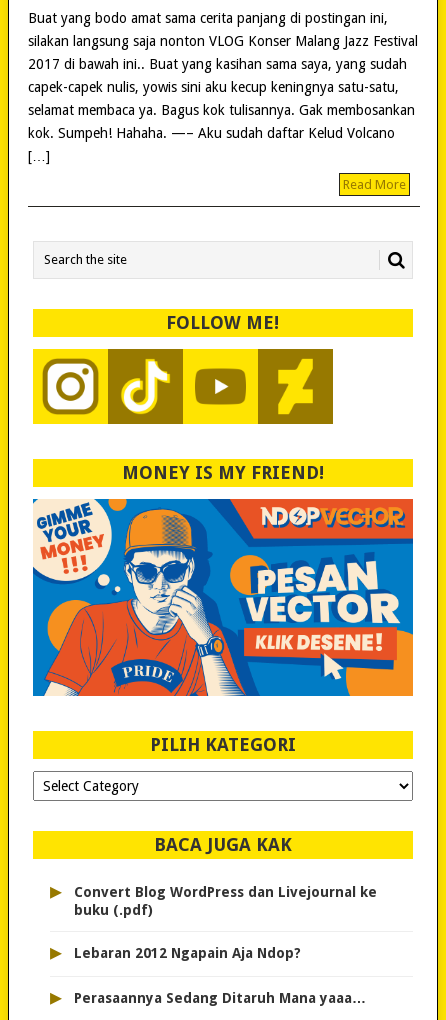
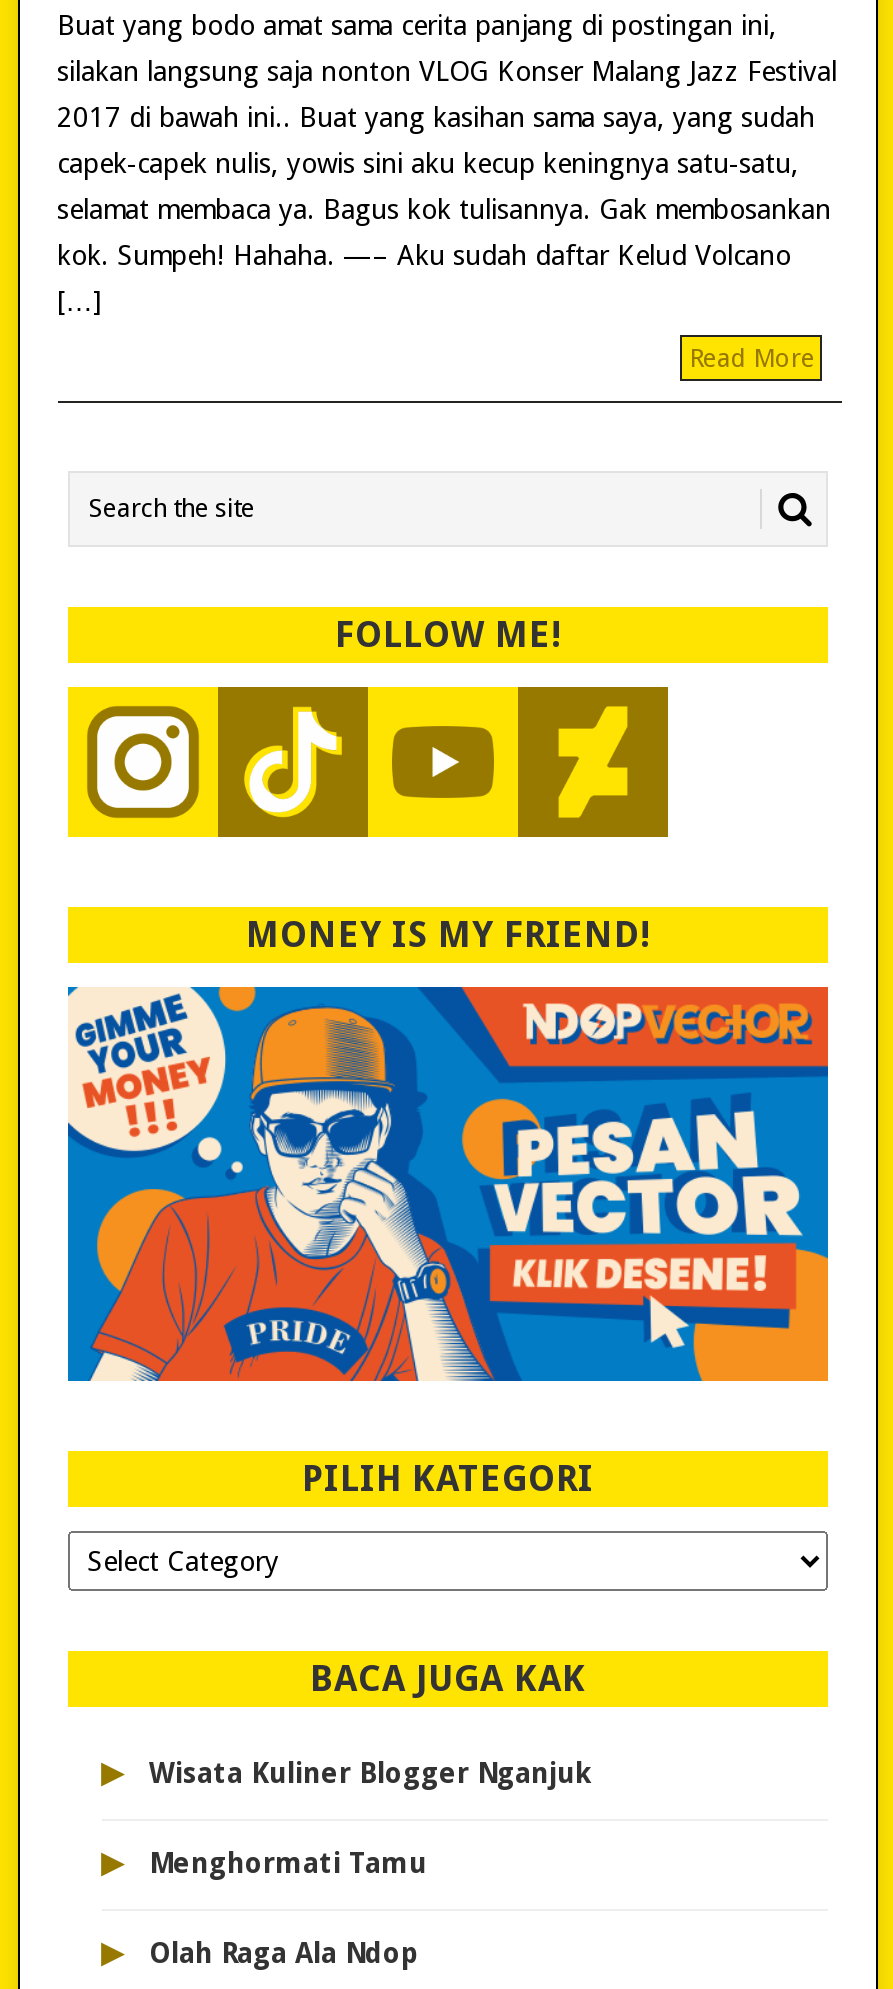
- Convert Blog WordPress dan Livejournal ke
- buku (.pdf)
+ Wisata Kuliner Blogger Nganjuk

- Lebaran 2012 Ngapain Aja Ndop?
+ Menghormati Tamu

- Perasaannya Sedang Ditaruh Mana yaaa…
+ Olah Raga Ala Ndop
